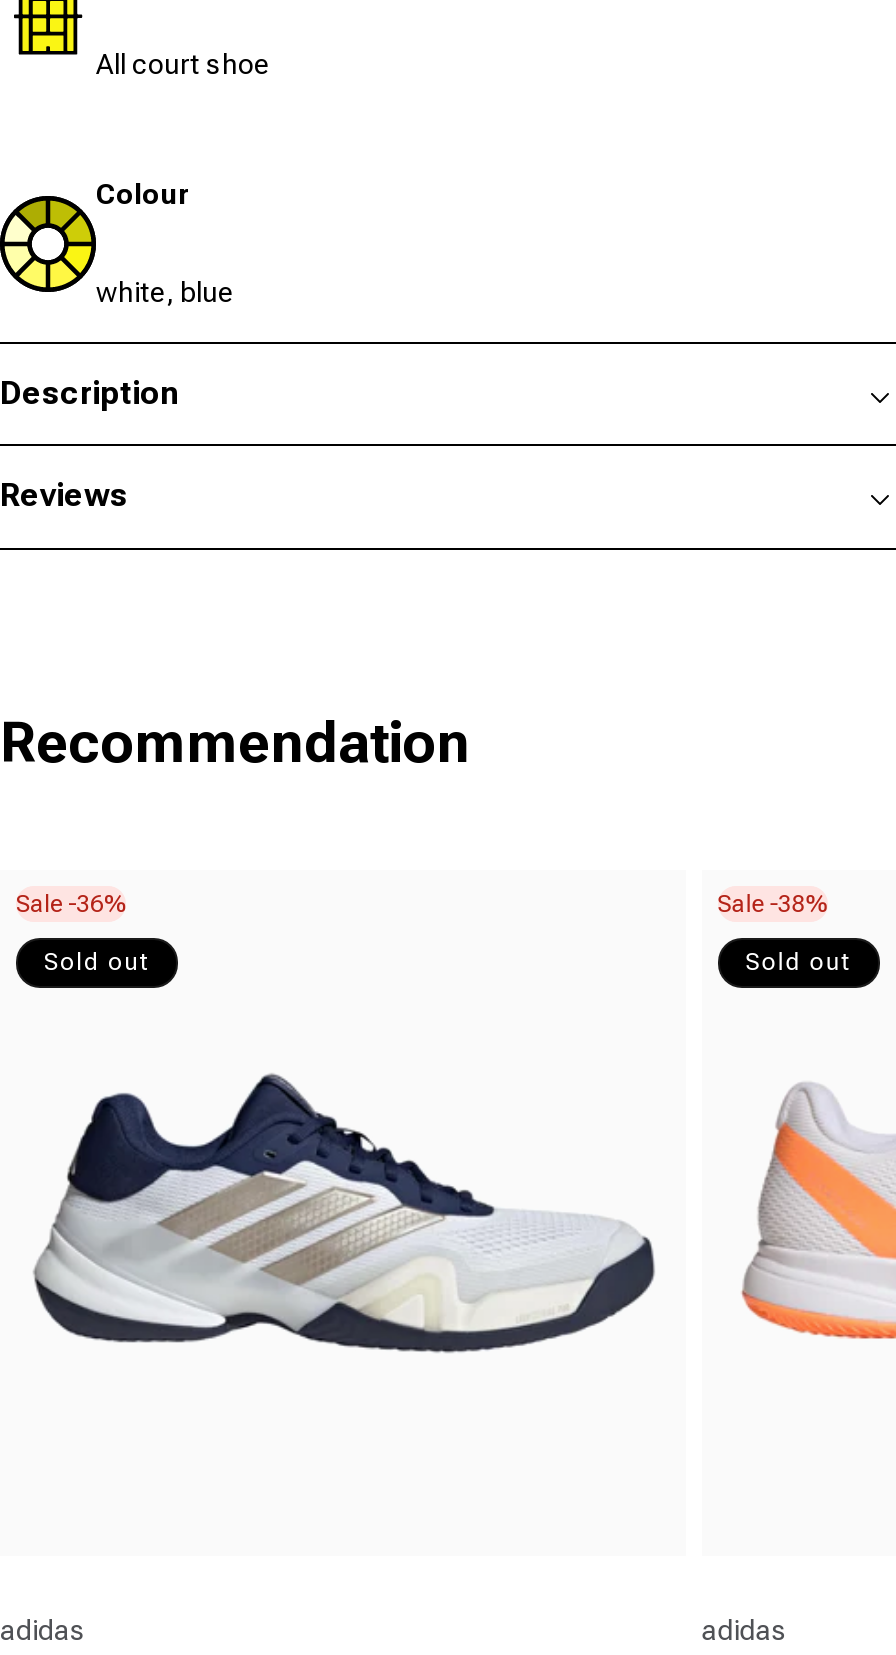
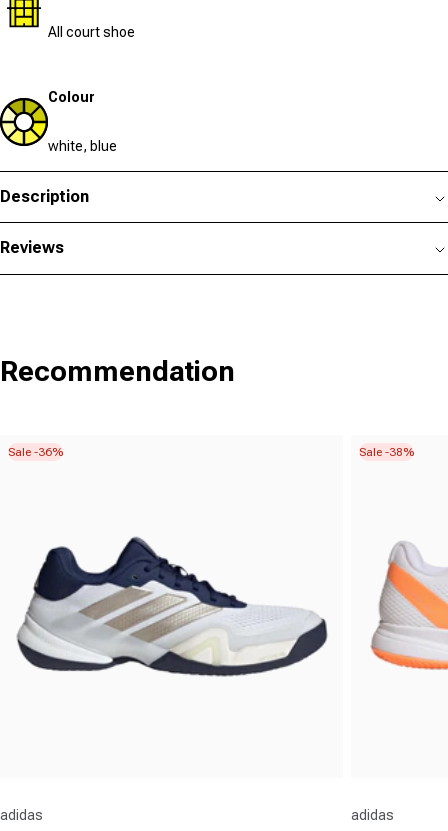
- Sold out

- Sold out
